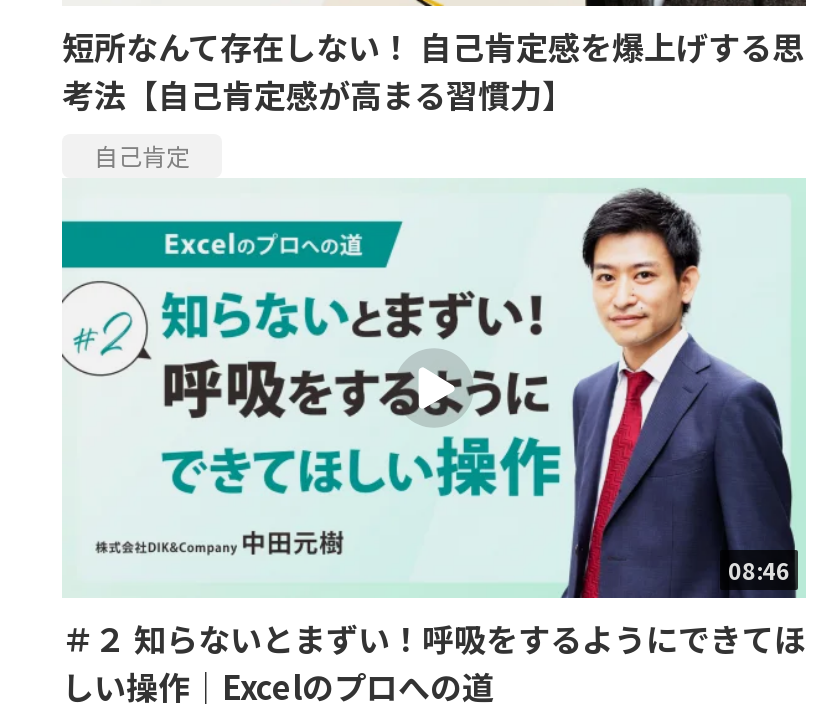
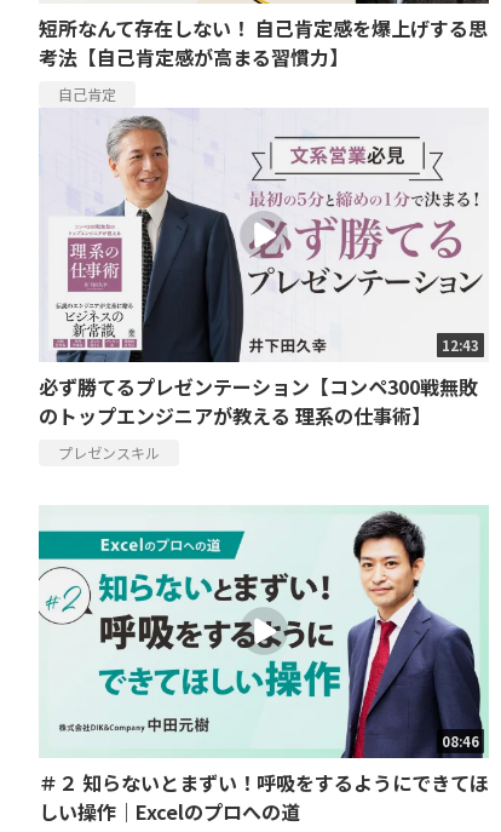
+ [image]
+ 12:43
+ 必ず勝てるプレゼンテーション【コンペ300戦無敗
+ のトップエンジニアが教える 理系の仕事術】
+ プレゼンスキル
